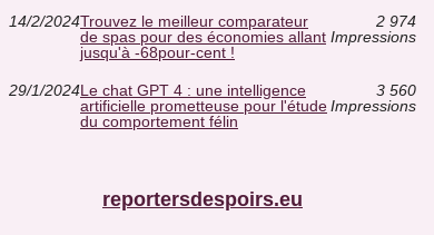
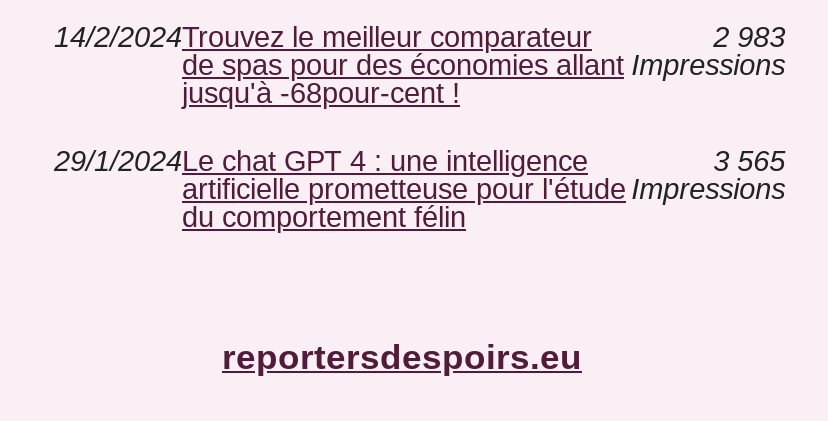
- 2 974
+ 2 983

- 3 560
+ 3 565
